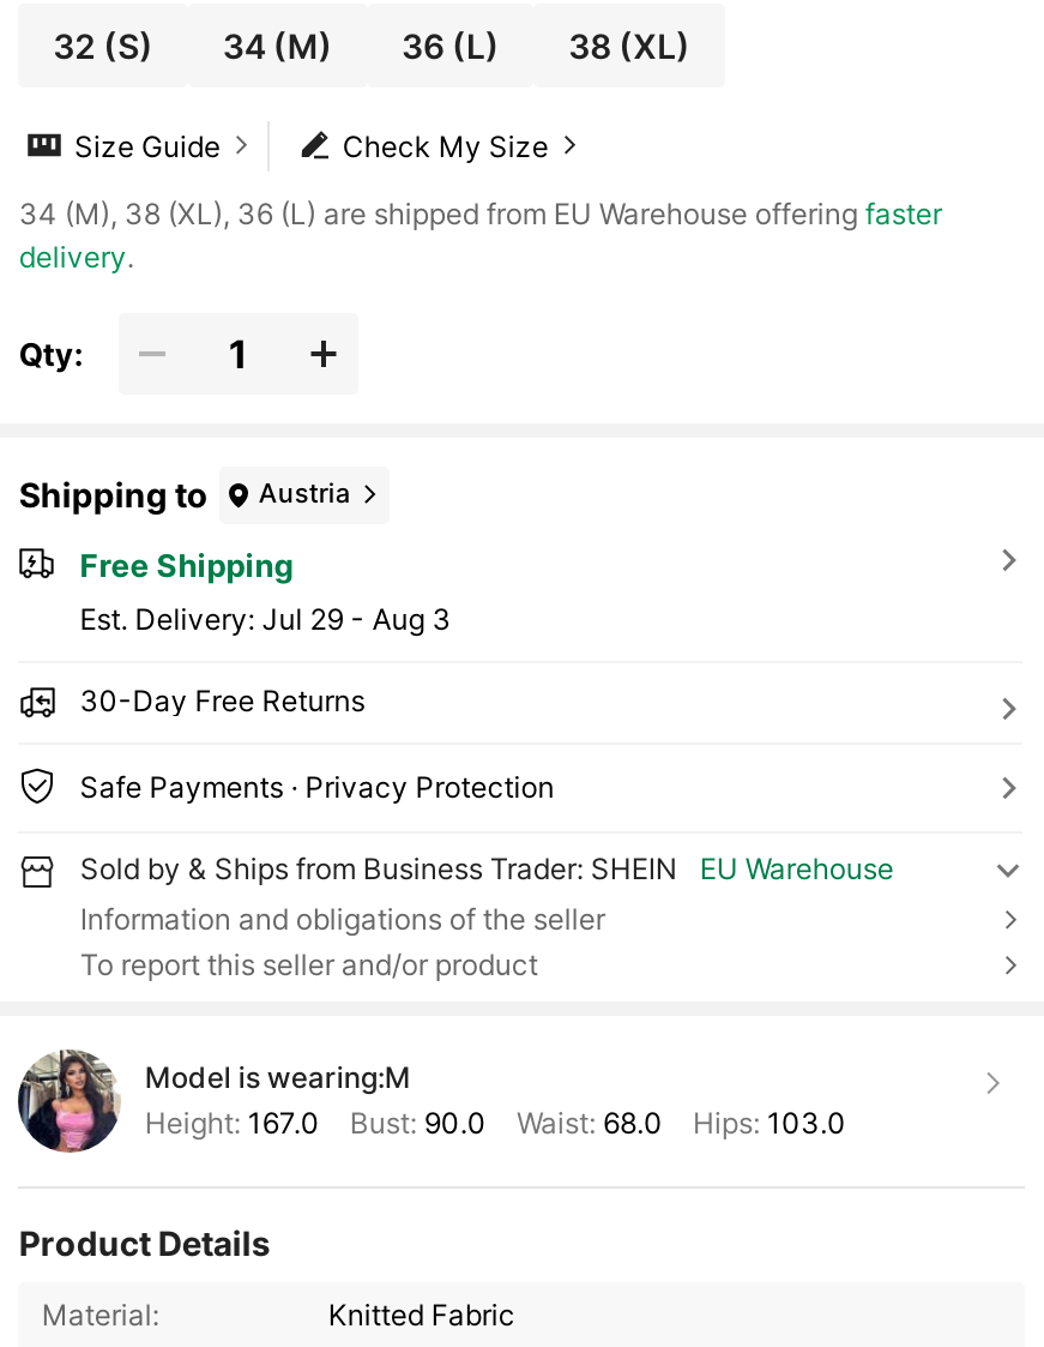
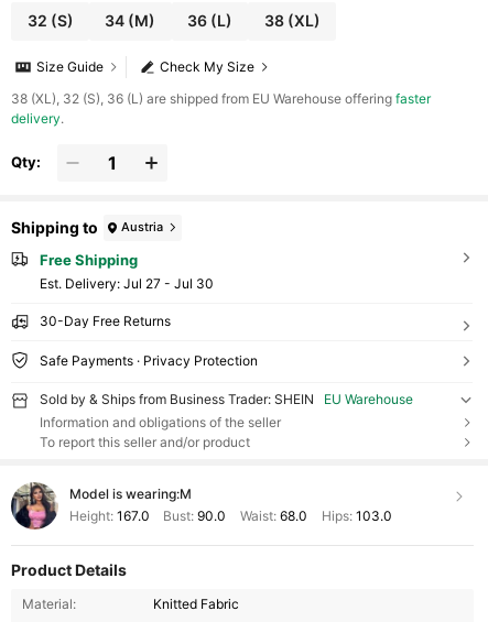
- 34 (M), 38 (XL), 36 (L) are shipped from EU Warehouse offering faster
+ 38 (XL), 32 (S), 36 (L) are shipped from EU Warehouse offering faster

- Est. Delivery: Jul 29 - Aug 3
+ Est. Delivery: Jul 27 - Jul 30
